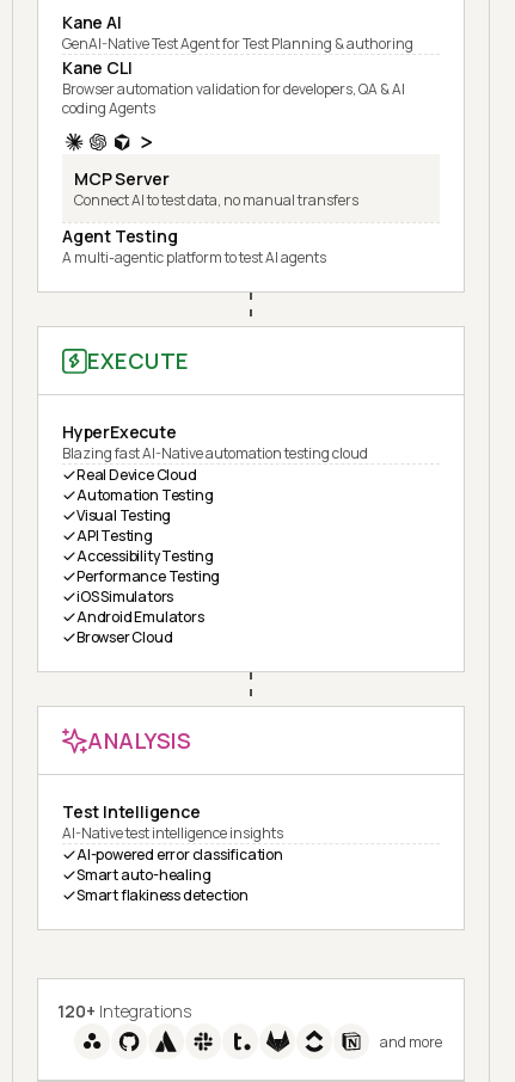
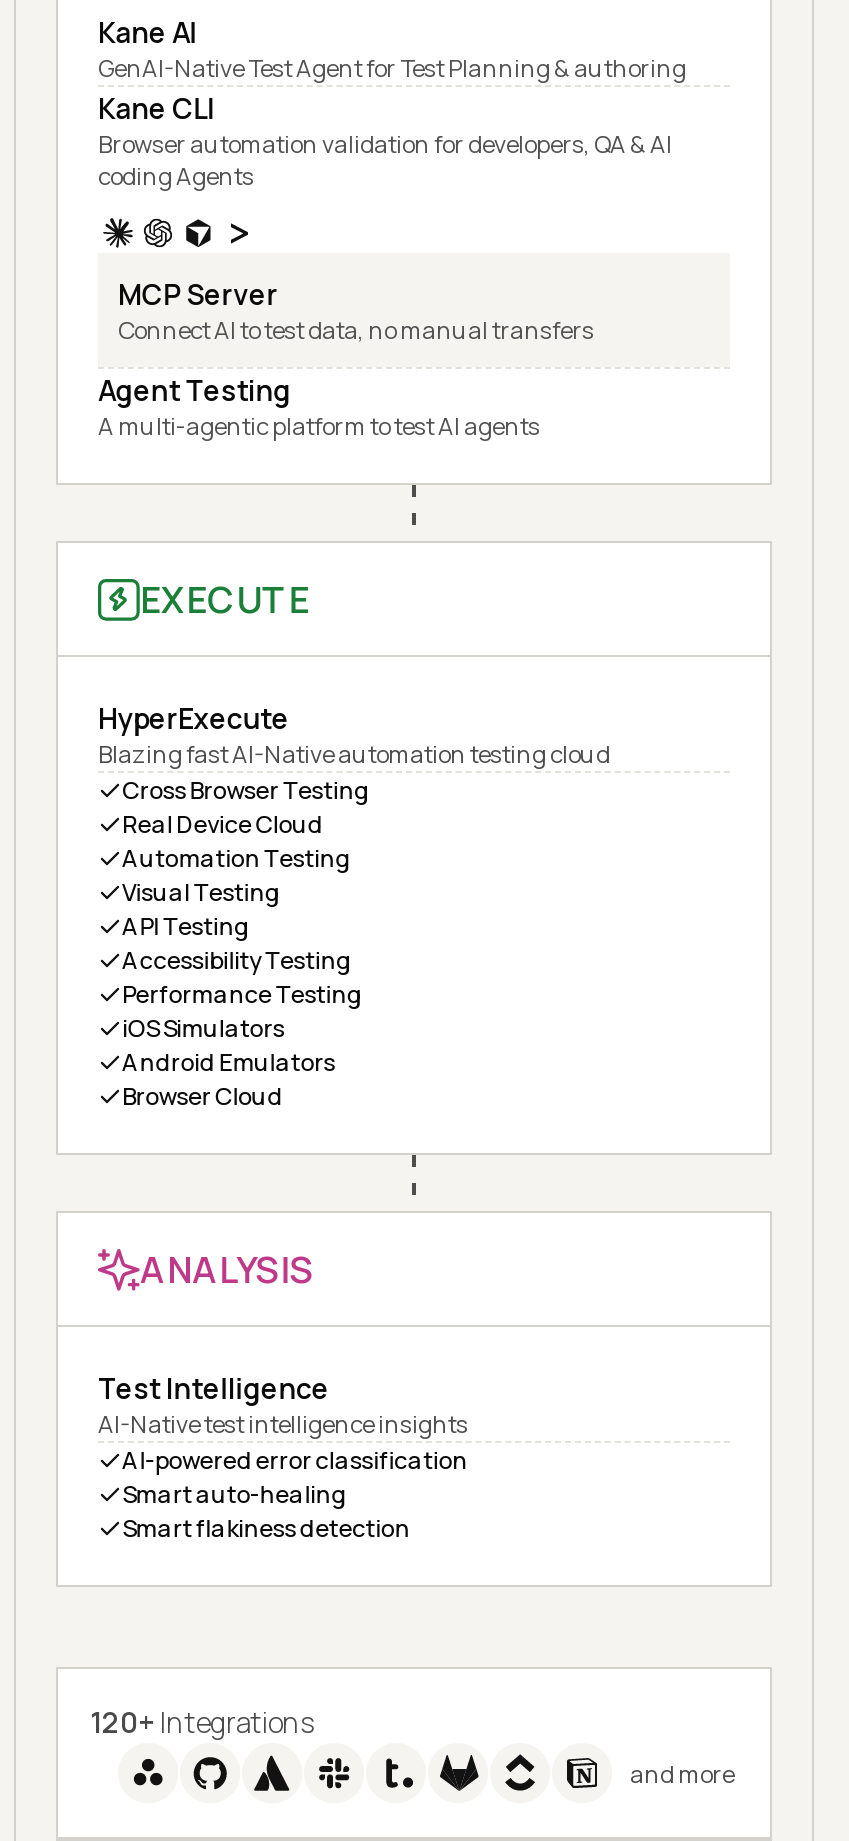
+ Cross Browser Testing
